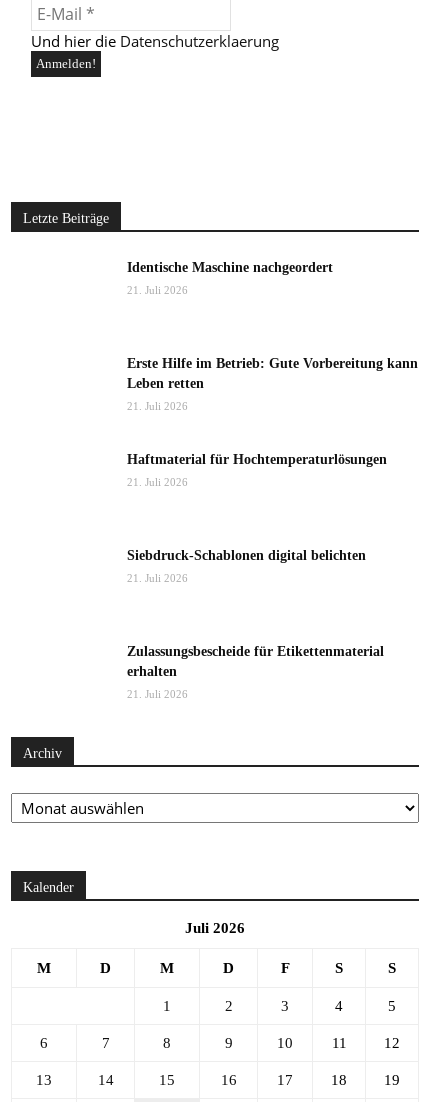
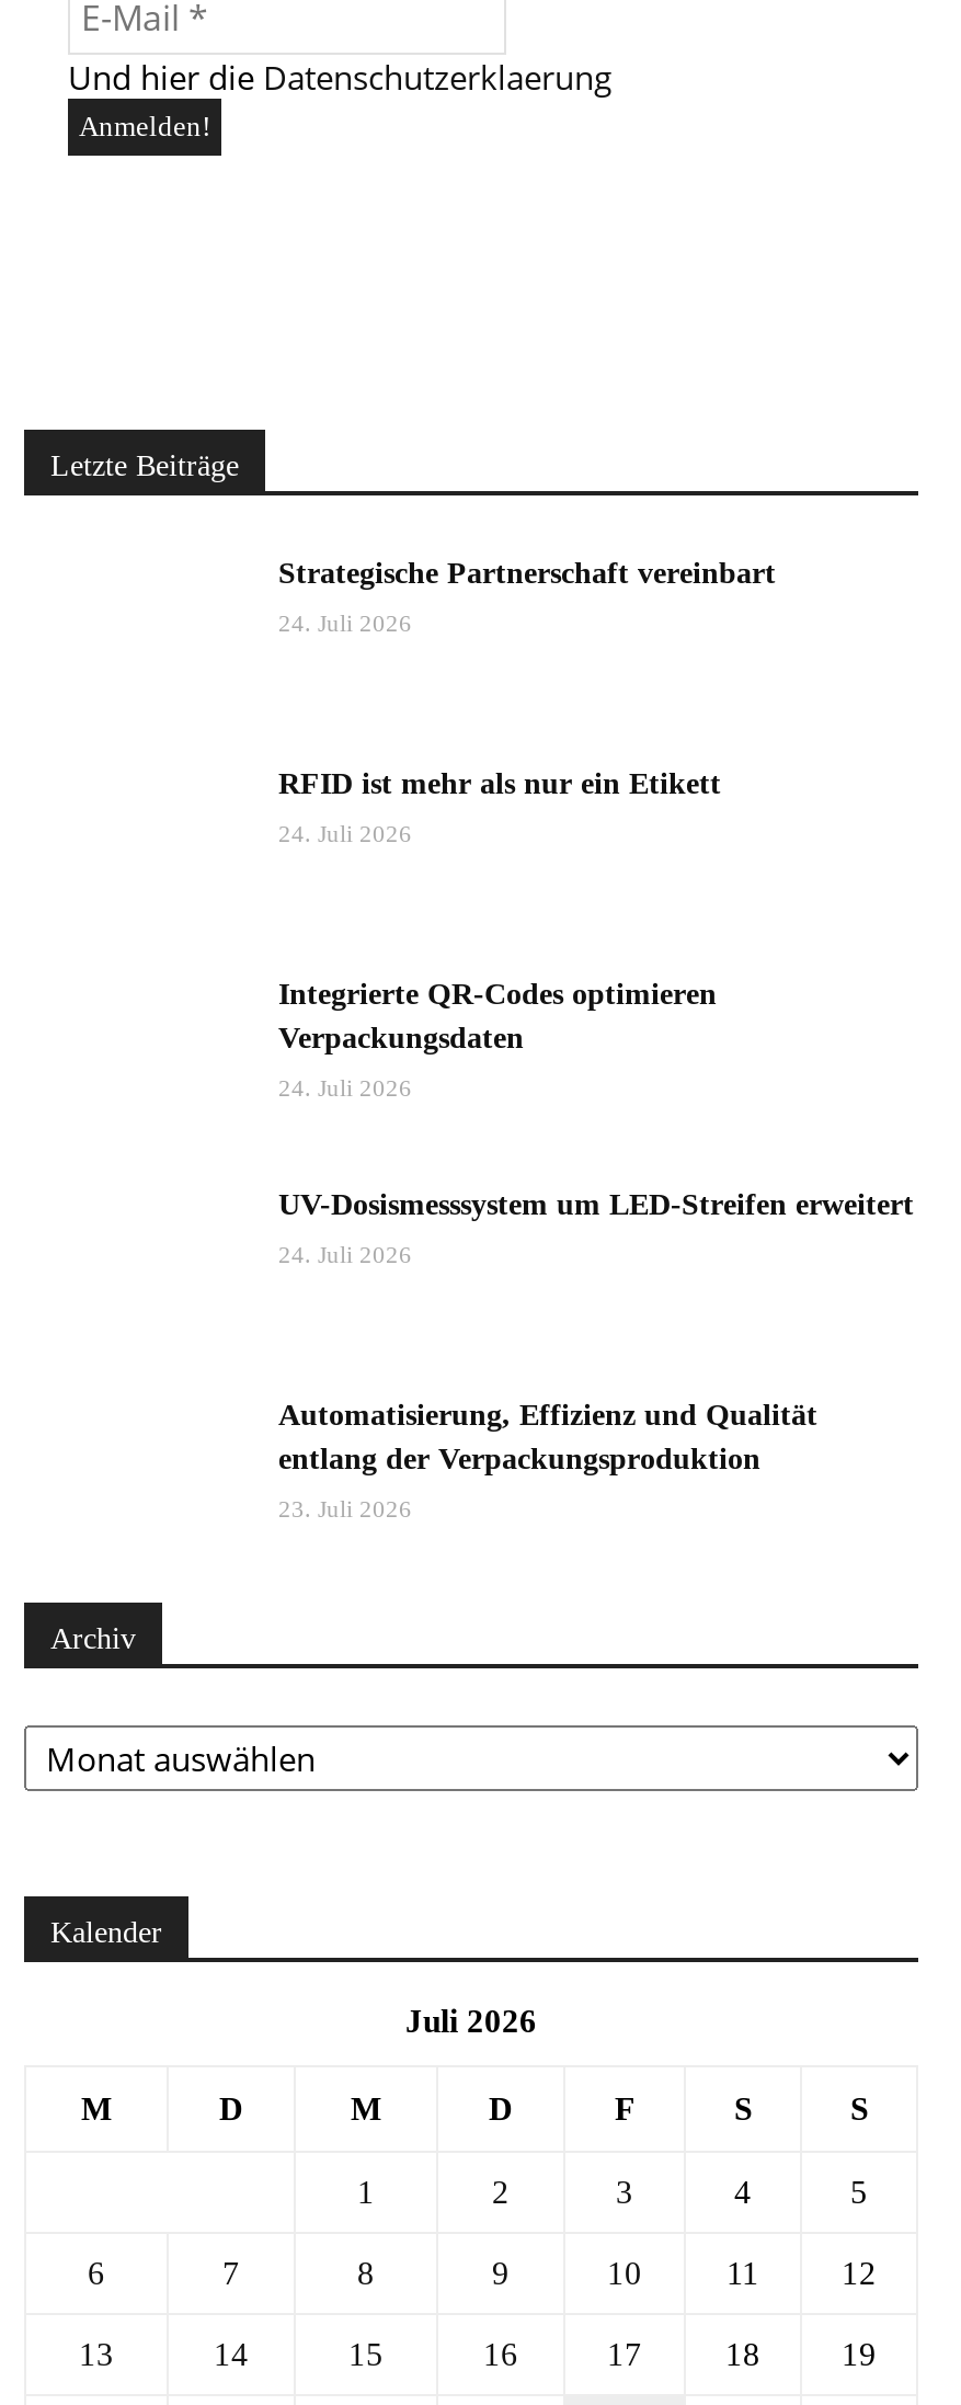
- Identische Maschine nachgeordert
+ Strategische Partnerschaft vereinbart

- 21. Juli 2026
+ 24. Juli 2026

- Erste Hilfe im Betrieb: Gute Vorbereitung kann
- Leben retten
+ RFID ist mehr als nur ein Etikett

- 21. Juli 2026
+ 24. Juli 2026

- Haftmaterial für Hochtemperaturlösungen
+ Integrierte QR-Codes optimieren
+ Verpackungsdaten

- 21. Juli 2026
+ 24. Juli 2026

- Siebdruck-Schablonen digital belichten
+ UV-Dosismesssystem um LED-Streifen erweitert

- 21. Juli 2026
+ 24. Juli 2026

- Zulassungsbescheide für Etikettenmaterial
- erhalten
+ Automatisierung, Effizienz und Qualität
+ entlang der Verpackungsproduktion

- 21. Juli 2026
+ 23. Juli 2026
